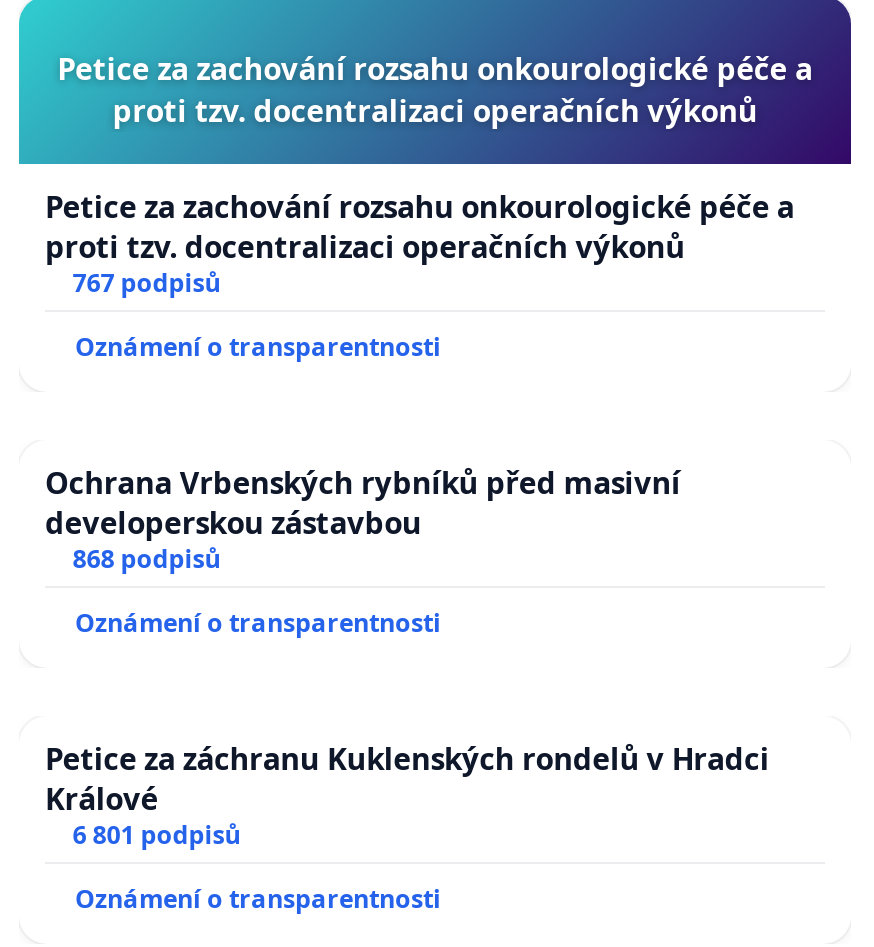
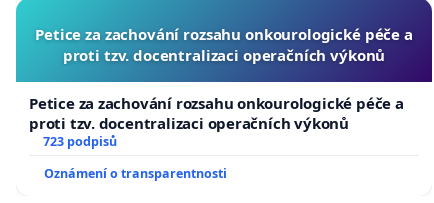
- 767 podpisů
- Oznámení o transparentnosti
- Ochrana Vrbenských rybníků před masivní
- developerskou zástavbou
- 868 podpisů
- Oznámení o transparentnosti
- Petice za záchranu Kuklenských rondelů v Hradci
- Králové
- 6 801 podpisů
+ 723 podpisů
